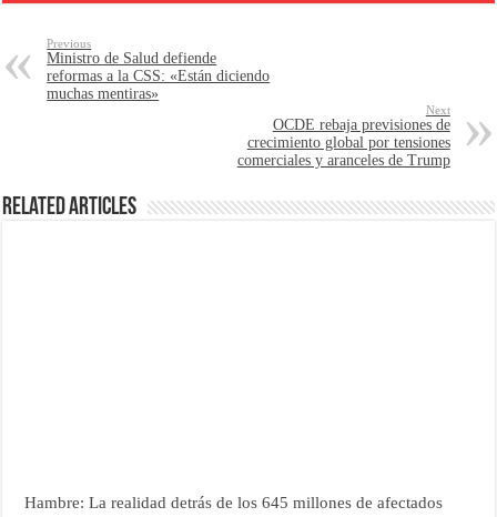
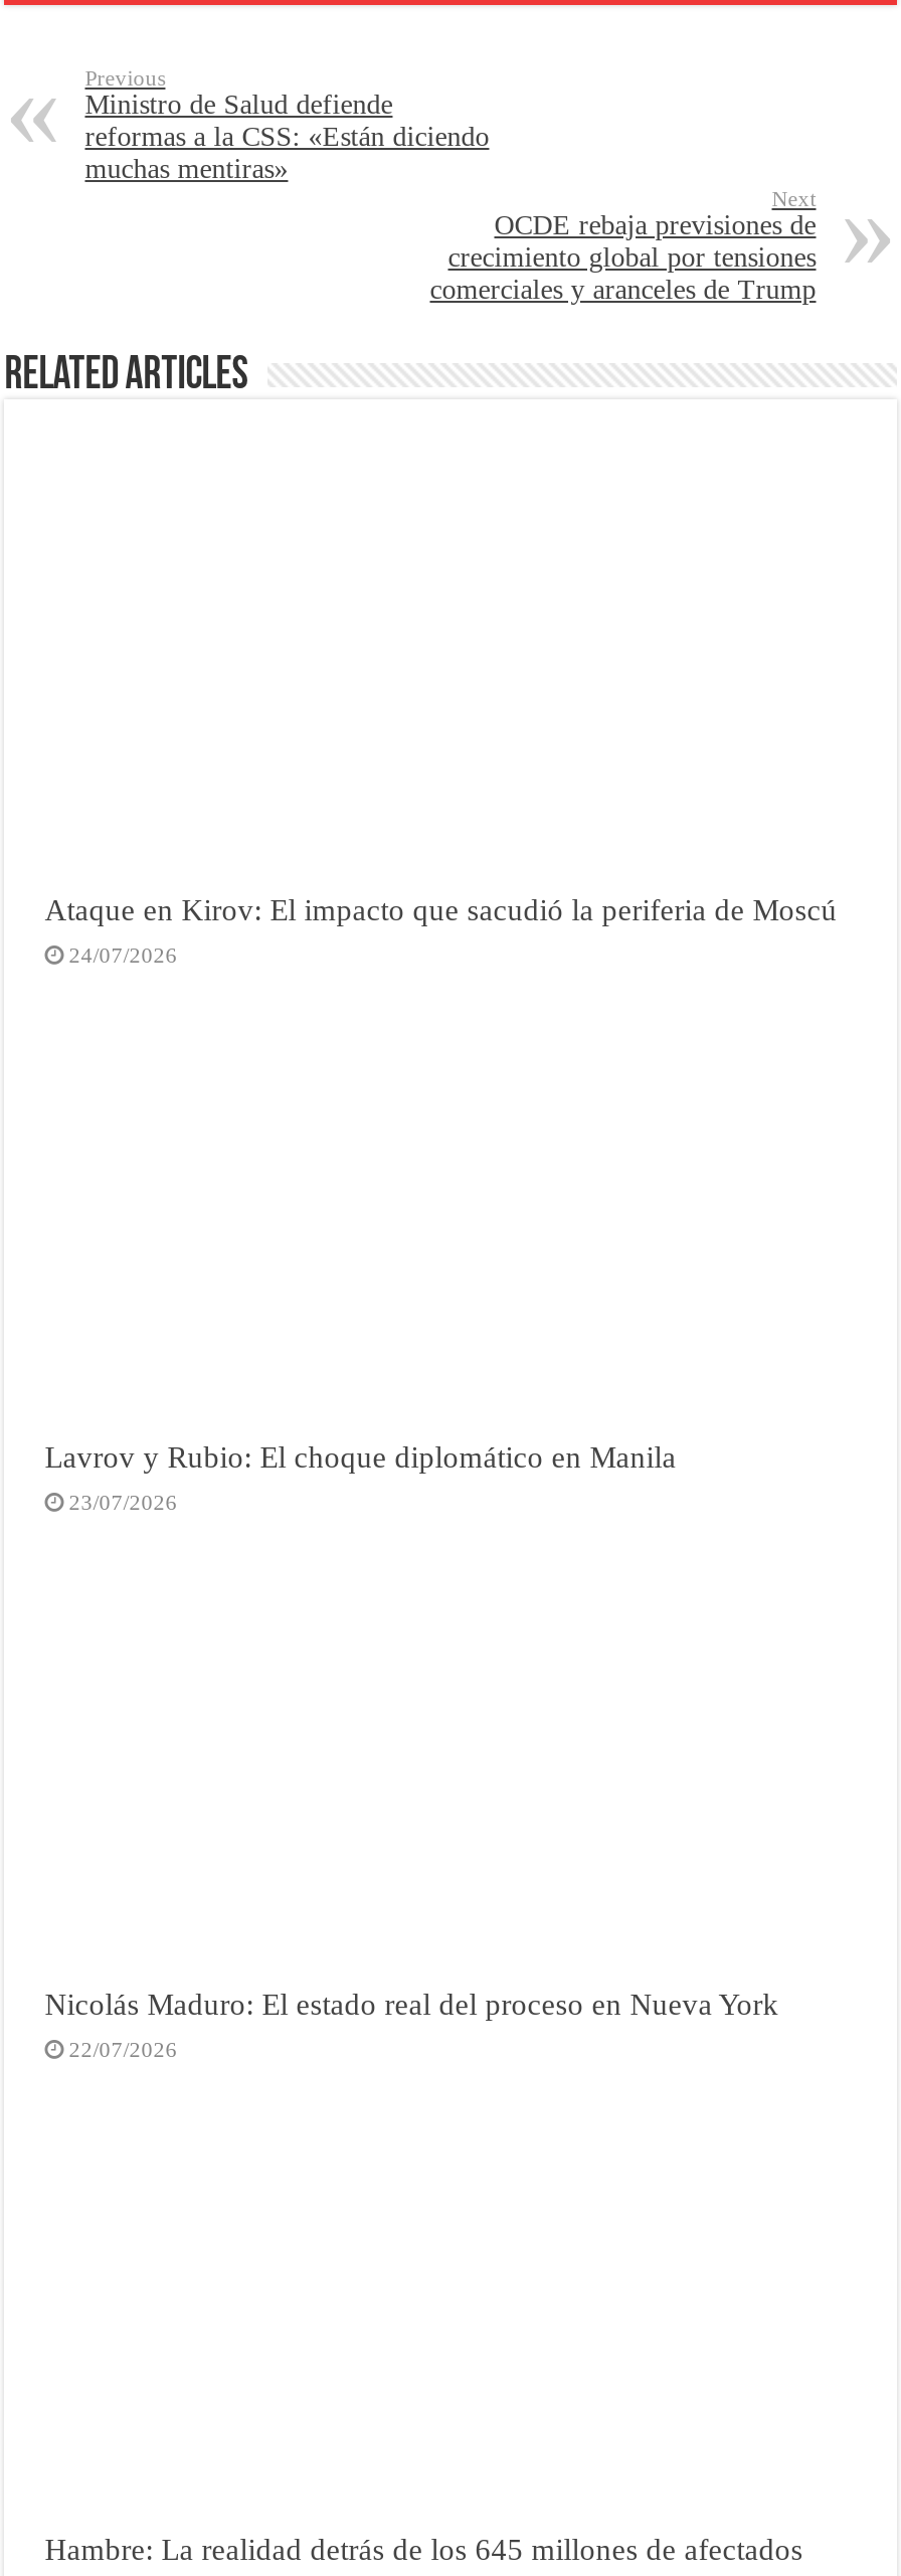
+ Ataque en Kirov: El impacto que sacudió la periferia de Moscú
+ 24/07/2026

+ Lavrov y Rubio: El choque diplomático en Manila
+ 23/07/2026

+ Nicolás Maduro: El estado real del proceso en Nueva York
+ 22/07/2026
